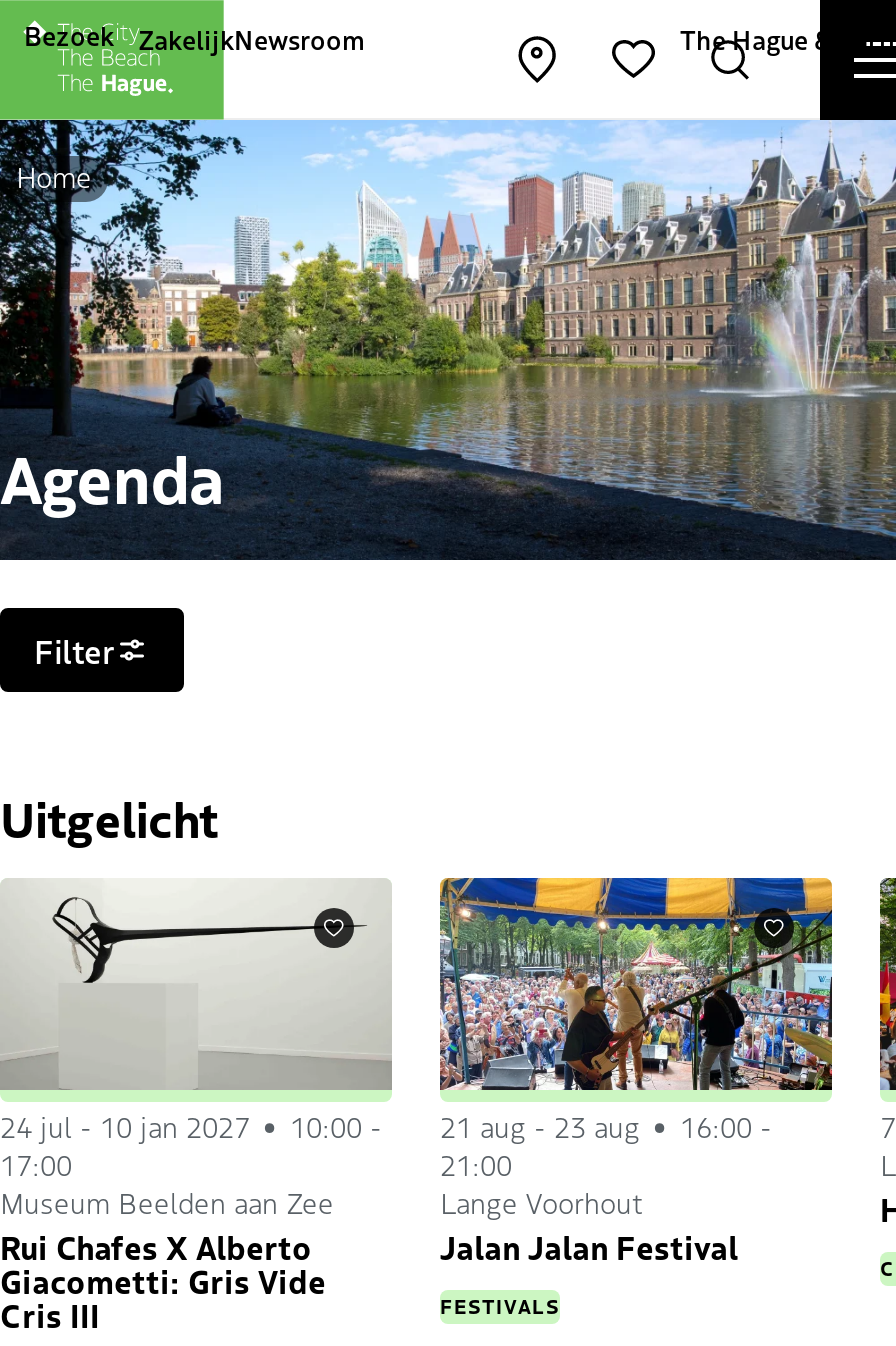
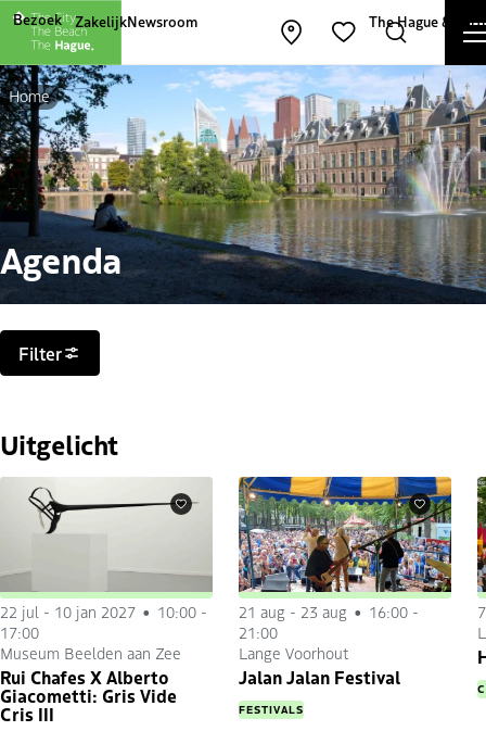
- 24 jul - 10 jan 2027 10:00 - 21 aug - 23 aug 16:00 -
+ 22 jul - 10 jan 2027 10:00 - 21 aug - 23 aug 16:00 -
